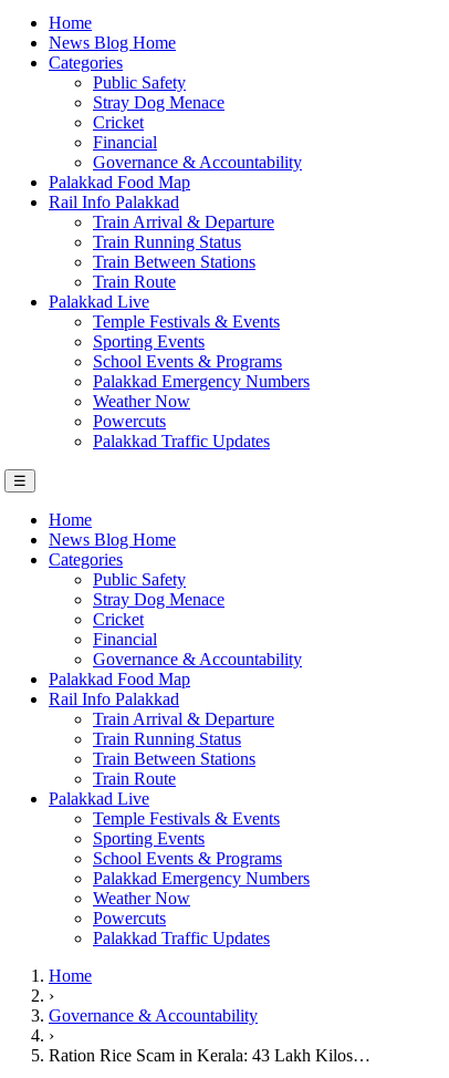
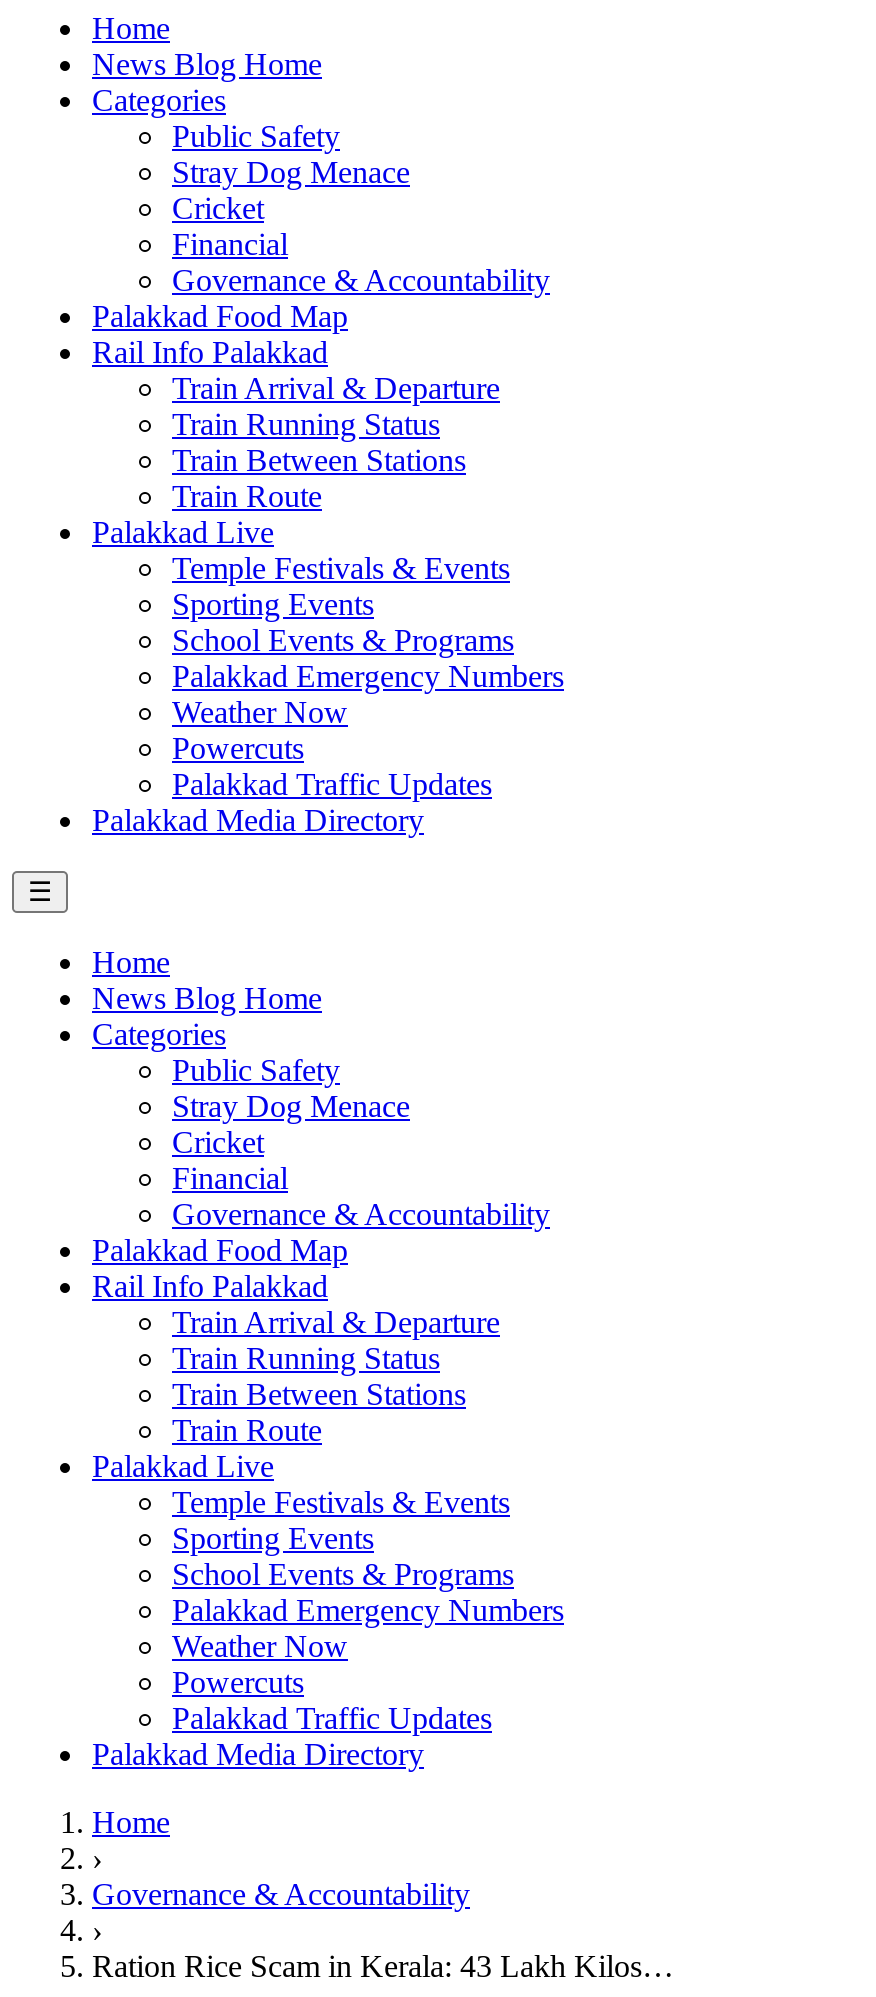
+ Palakkad Media Directory

+ Palakkad Media Directory
